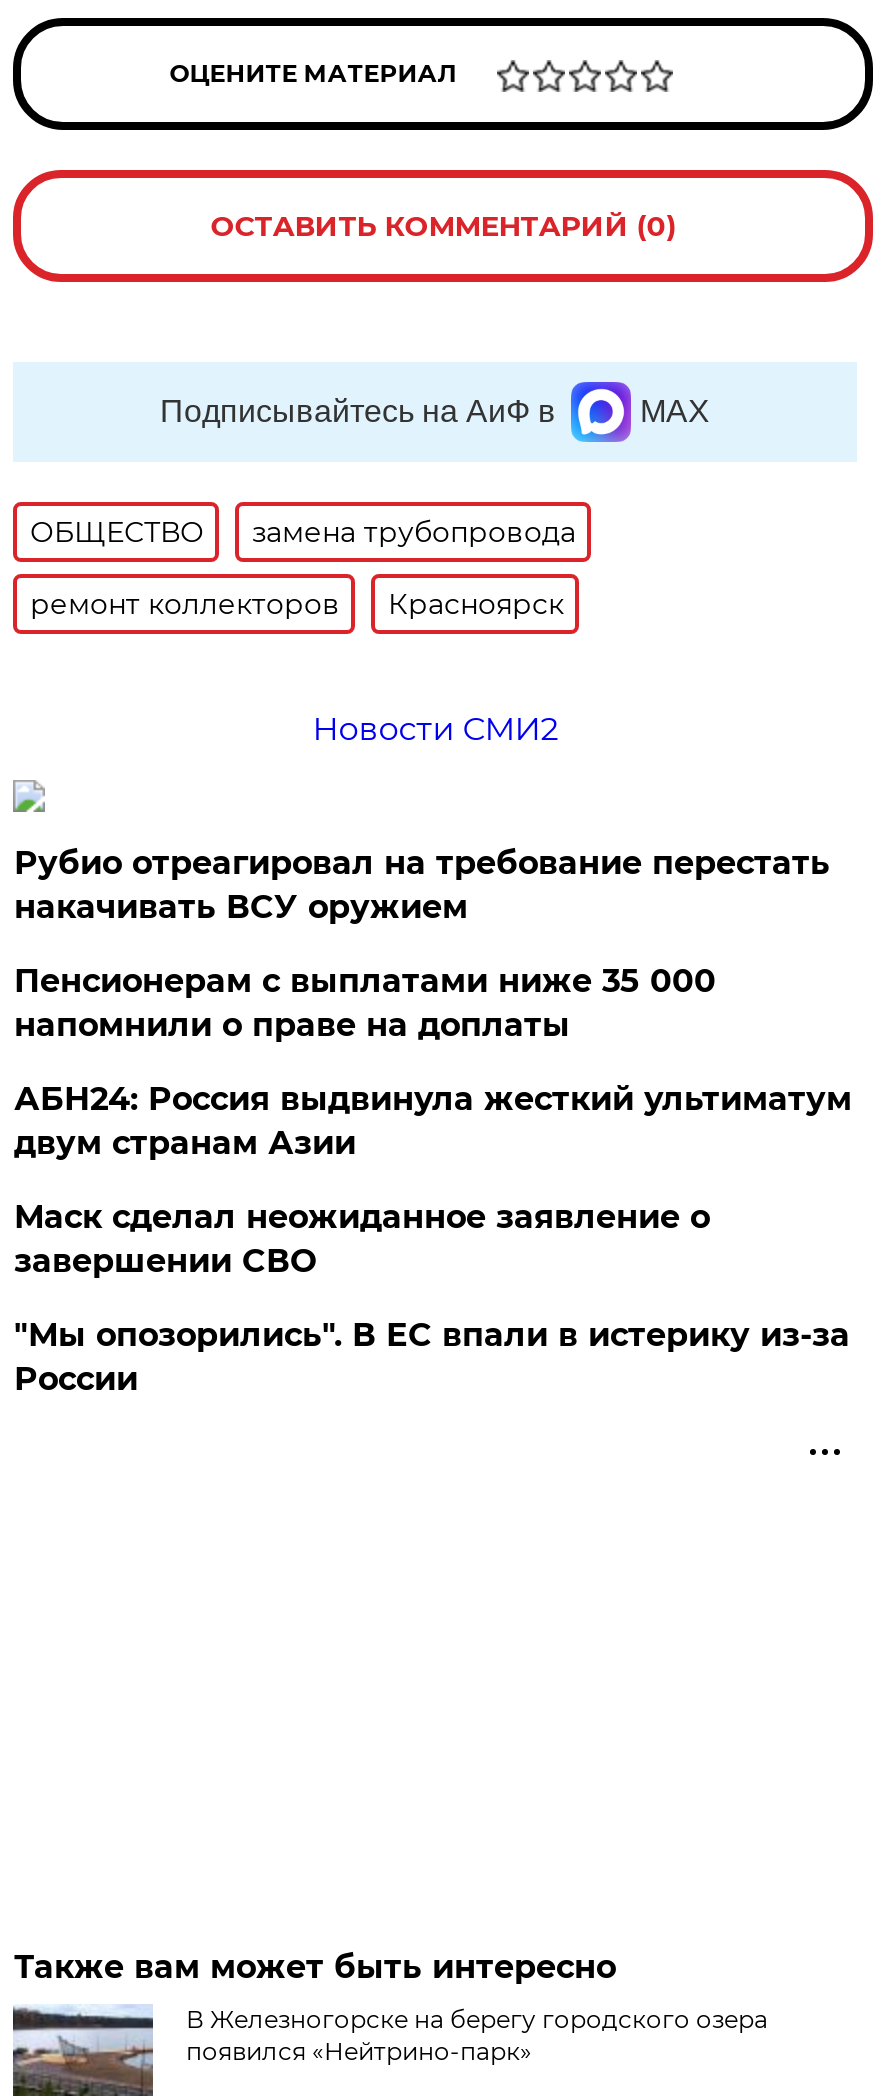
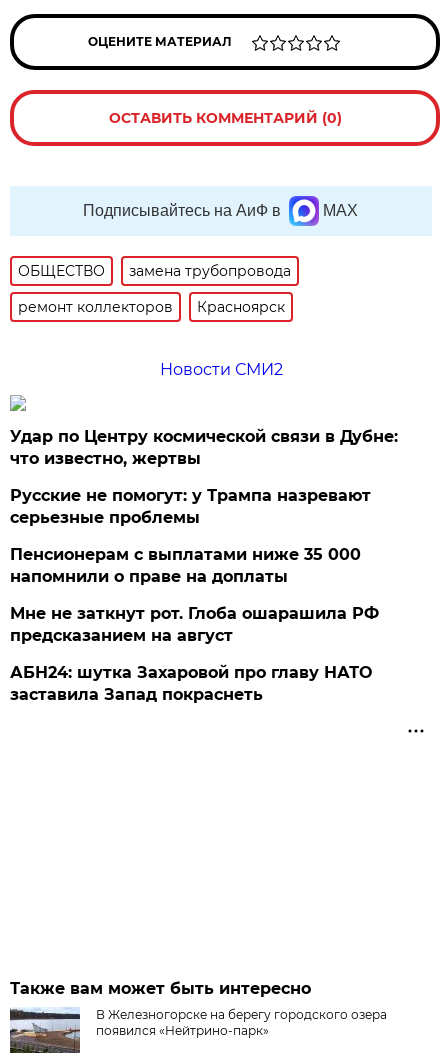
- Рубио отреагировал на требование перестать
- накачивать ВСУ оружием
+ Удар по Центру космической связи в Дубне:
+ что известно, жертвы
+ Русские не помогут: у Трампа назревают
+ серьезные проблемы

moved down: Пенсионерам с выплатами ниже 35 000 | напомнили о праве на доплаты

- АБН24: Россия выдвинула жесткий ультиматум
- двум странам Азии
- Маск сделал неожиданное заявление о
- завершении СВО
- "Мы опозорились". В ЕС впали в истерику из-за
- России
+ Мне не заткнут рот. Глоба ошарашила РФ
+ предсказанием на август
+ АБН24: шутка Захаровой про главу НАТО
+ заставила Запад покраснеть
